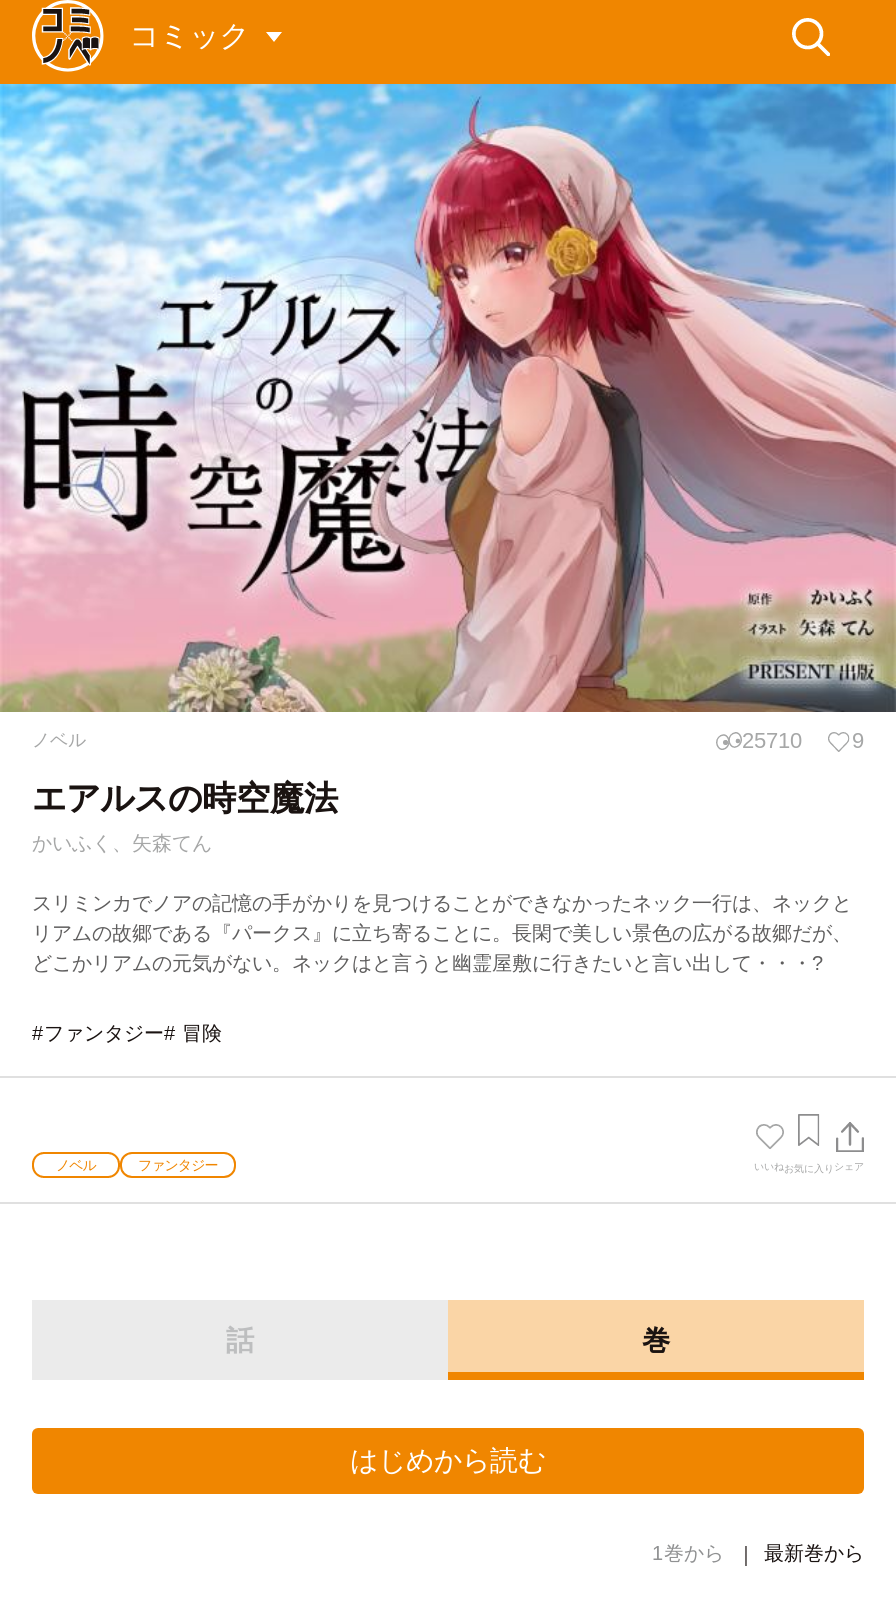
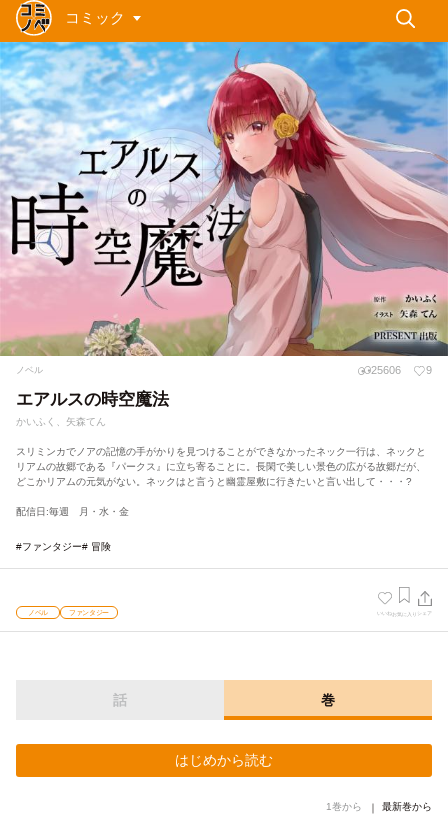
- 25710
+ 25606

+ 配信日:毎週 月・水・金
